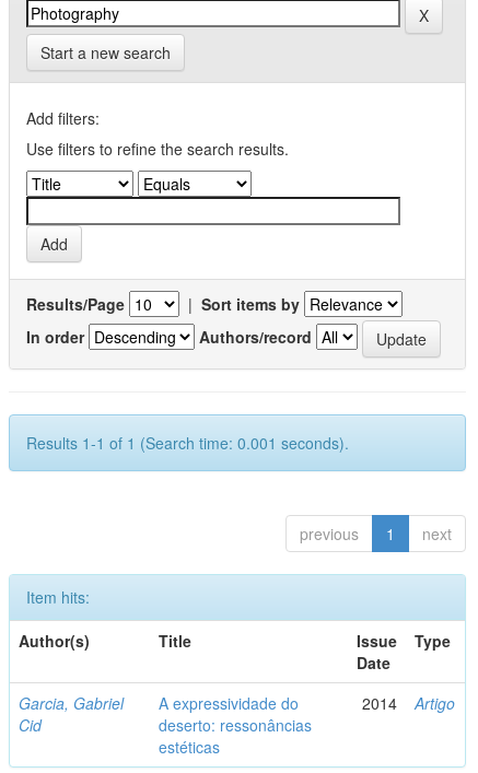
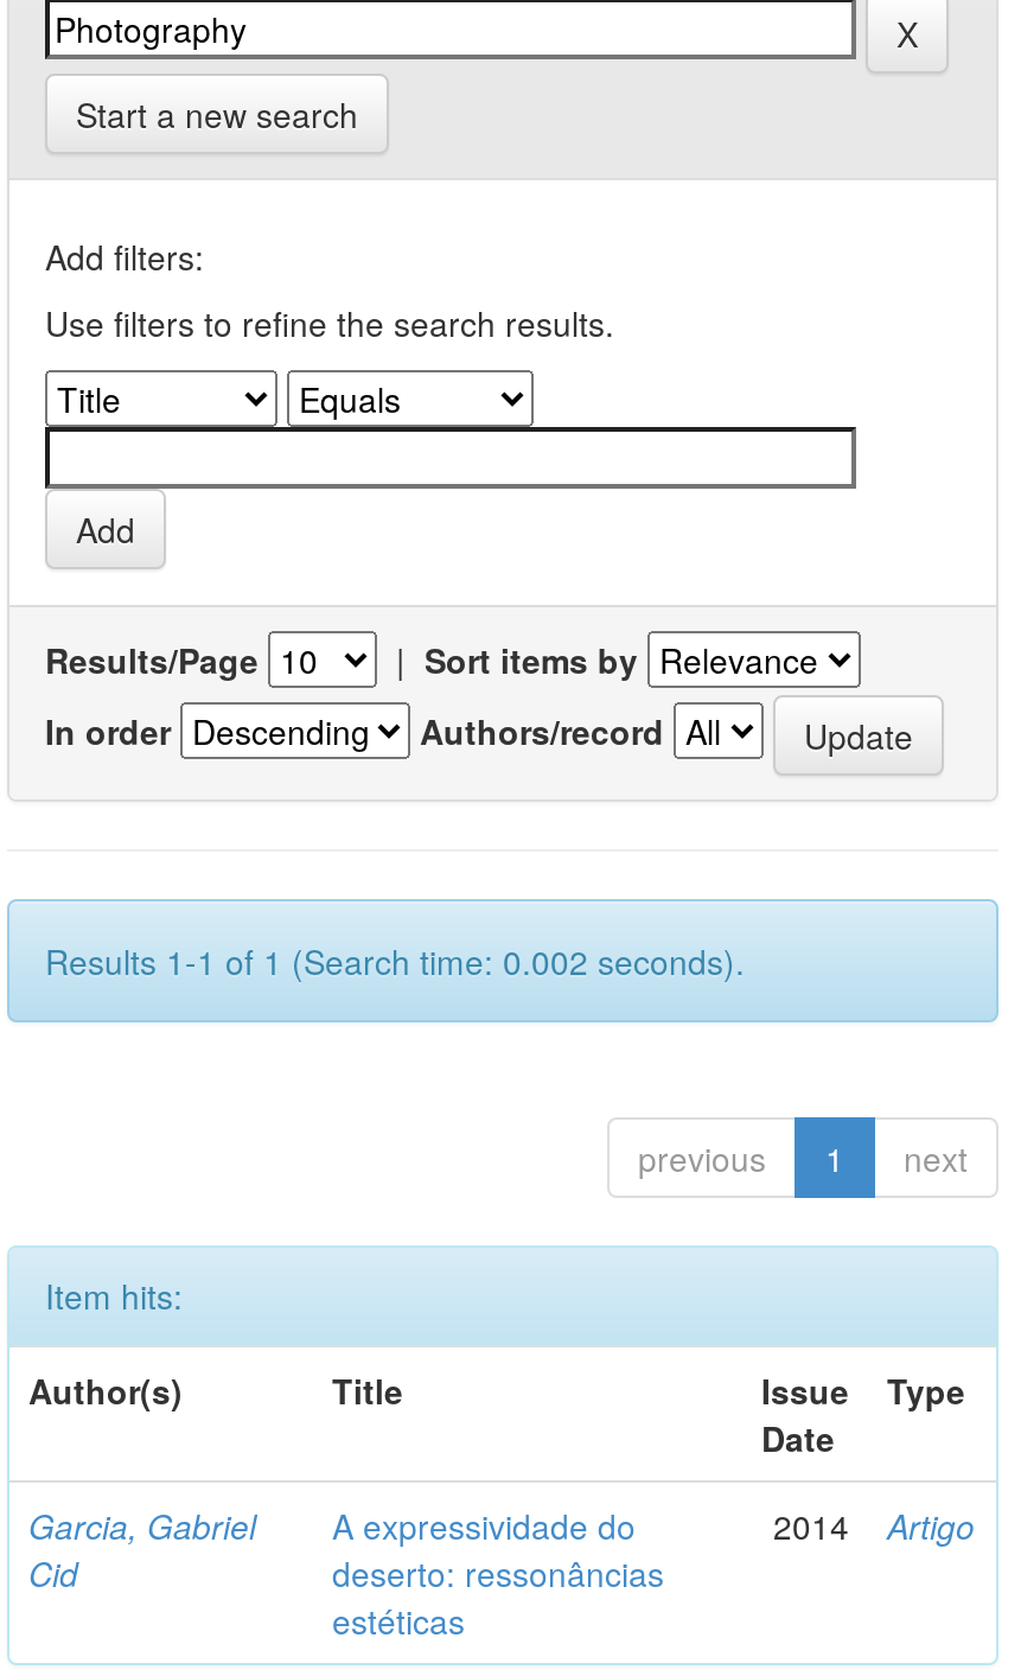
- Results 1-1 of 1 (Search time: 0.001 seconds).
+ Results 1-1 of 1 (Search time: 0.002 seconds).
